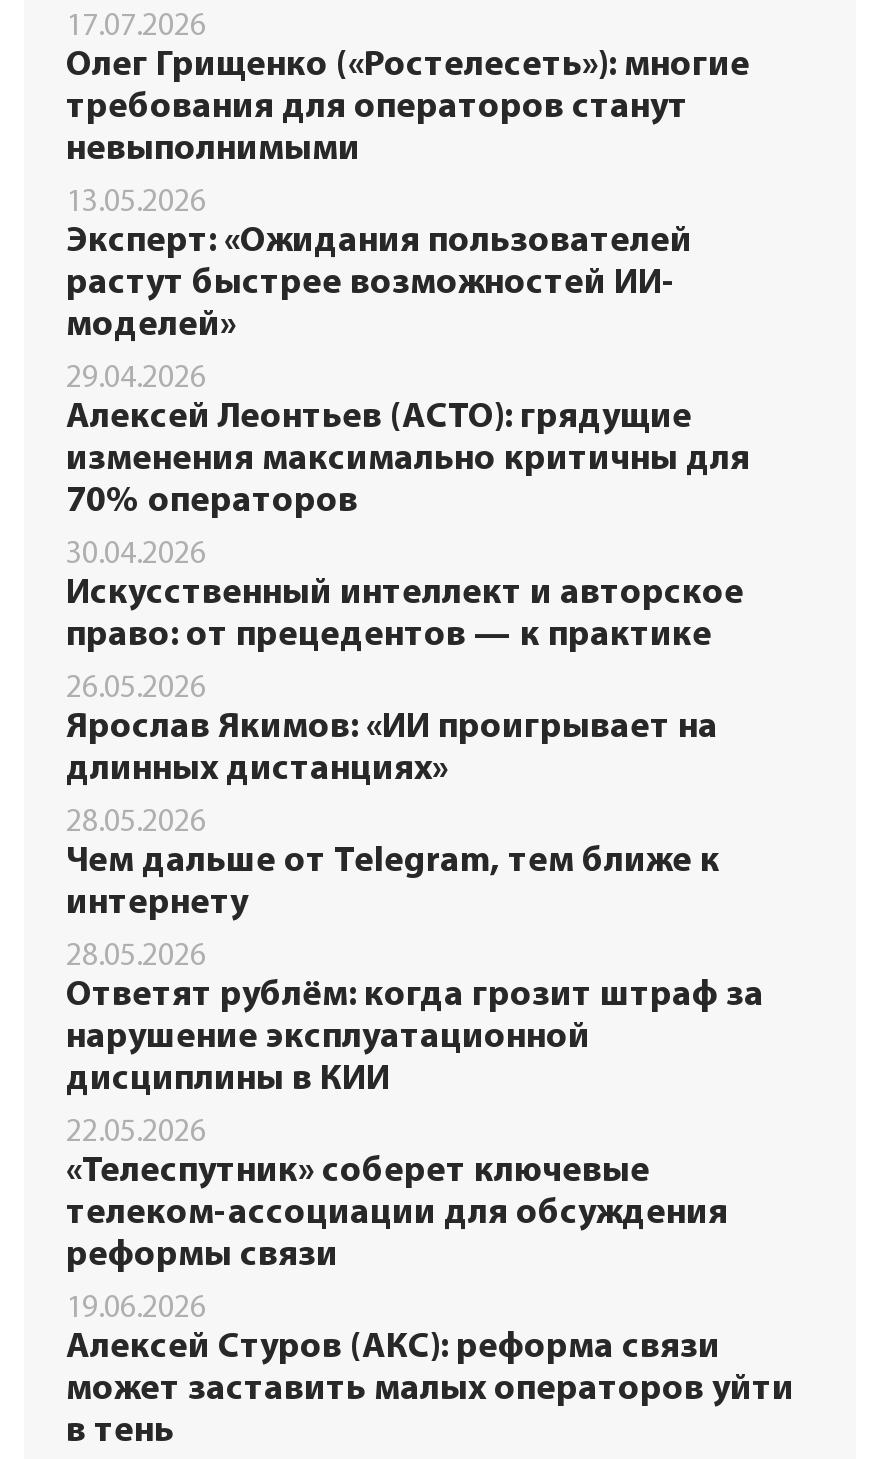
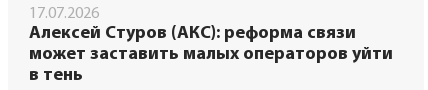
- Олег Грищенко («Ростелесеть»): многие
- требования для операторов станут
- невыполнимыми
- 13.05.2026
- Эксперт: «Ожидания пользователей
- растут быстрее возможностей ИИ-
- моделей»
- 29.04.2026
- Алексей Леонтьев (АСТО): грядущие
- изменения максимально критичны для
- 70% операторов
- 30.04.2026
- Искусственный интеллект и авторское
- право: от прецедентов — к практике
- 26.05.2026
- Ярослав Якимов: «ИИ проигрывает на
- длинных дистанциях»
- 28.05.2026
- Чем дальше от Telegram, тем ближе к
- интернету
- 28.05.2026
- Ответят рублём: когда грозит штраф за
- нарушение эксплуатационной
- дисциплины в КИИ
- 22.05.2026
- «Телеспутник» соберет ключевые
- телеком-ассоциации для обсуждения
- реформы связи
- 19.06.2026
